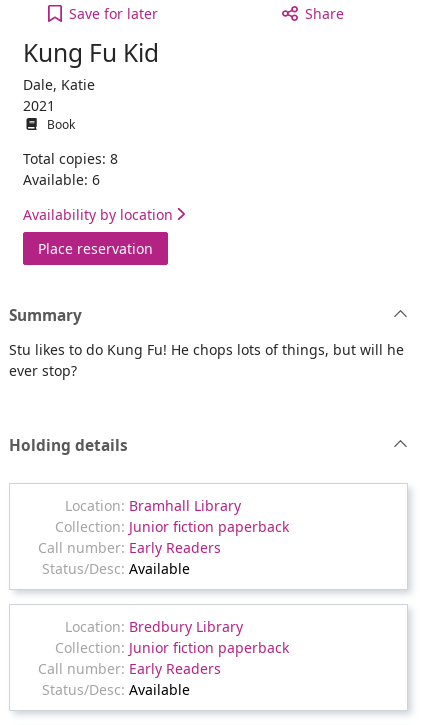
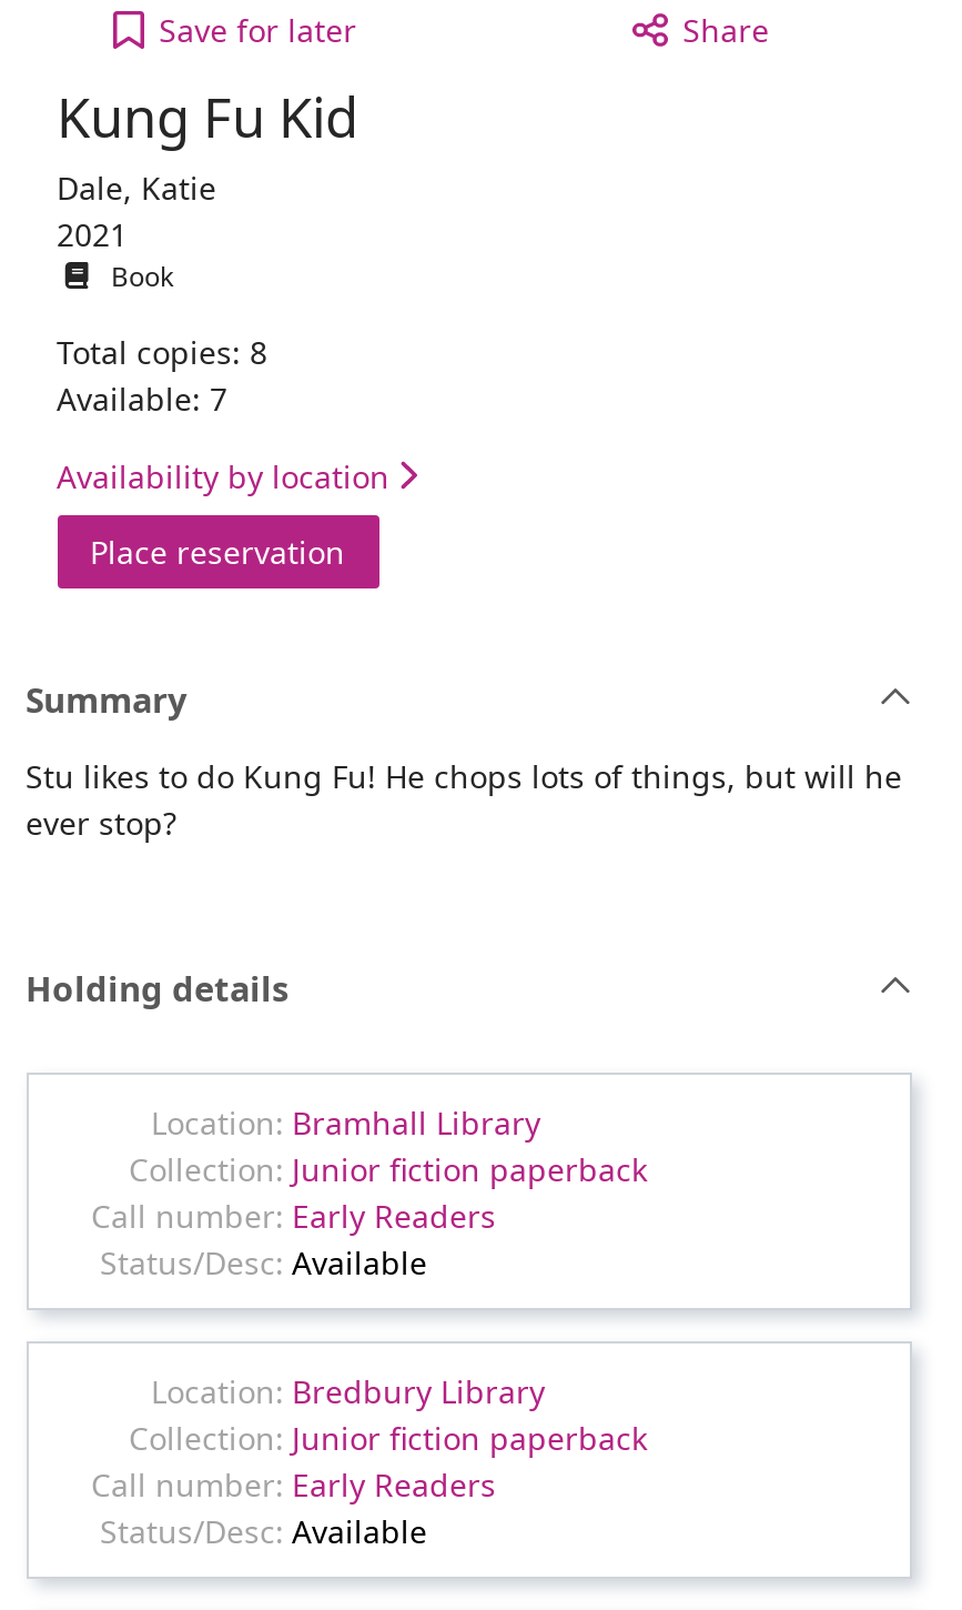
- Available: 6
+ Available: 7
